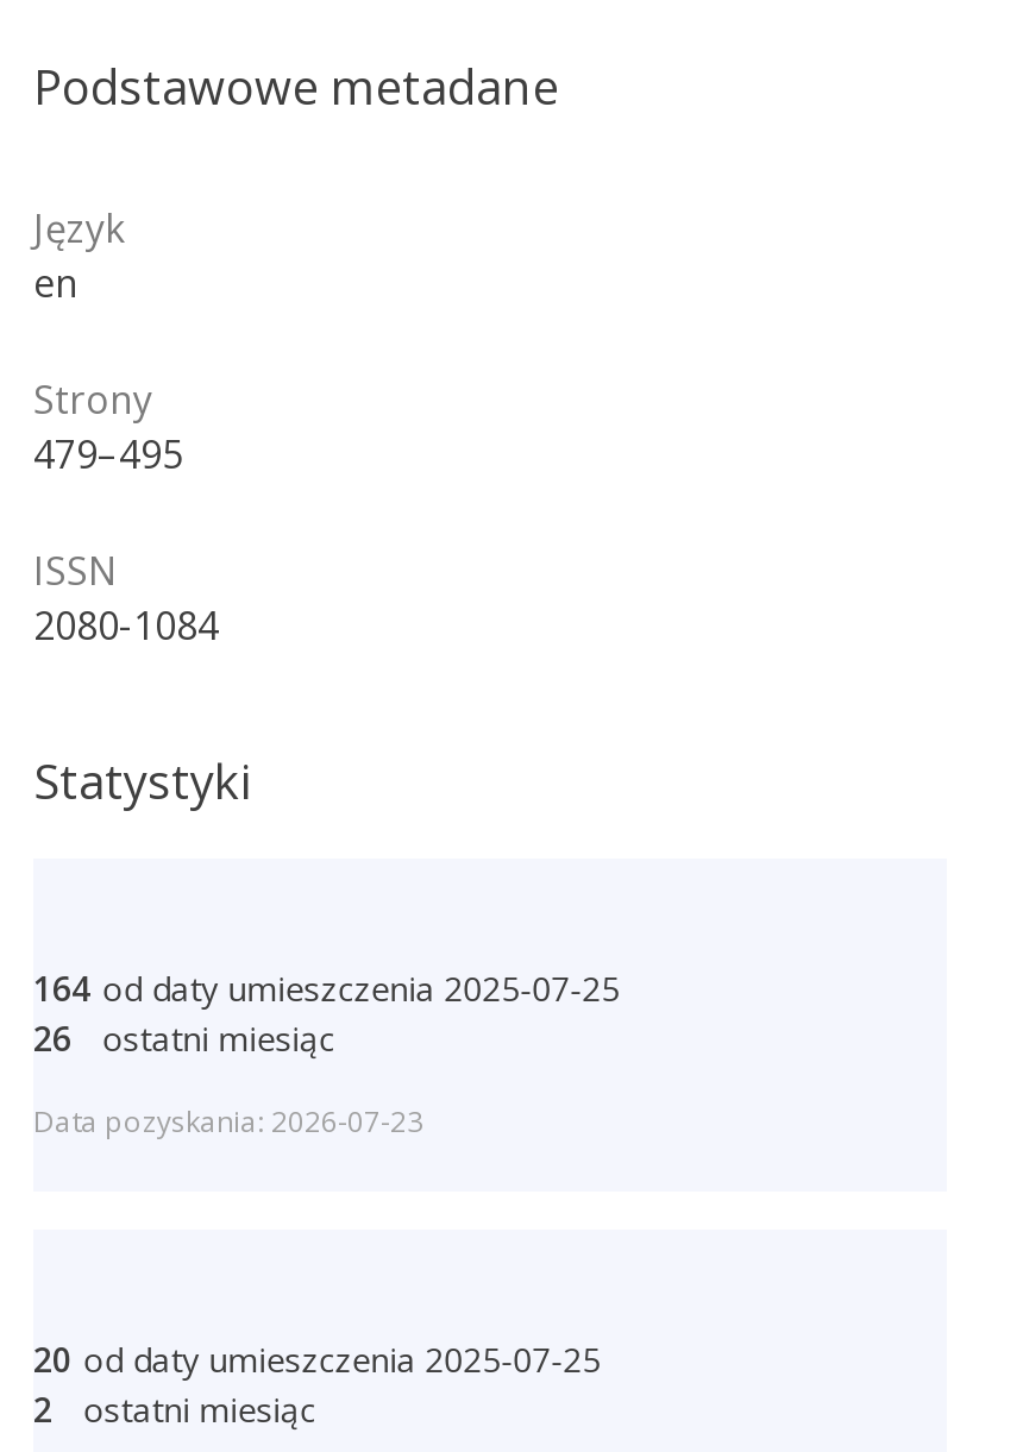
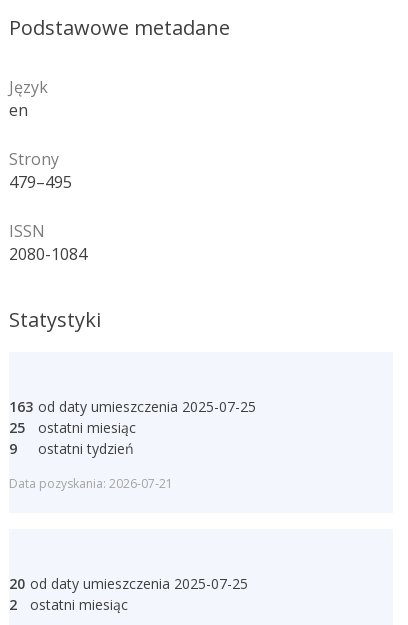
- 164 od daty umieszczenia 2025-07-25
+ 163 od daty umieszczenia 2025-07-25

- 26 ostatni miesiąc
+ 25 ostatni miesiąc

- Data pozyskania: 2026-07-23
+ 9
+ ostatni tydzień
+ Data pozyskania: 2026-07-21
